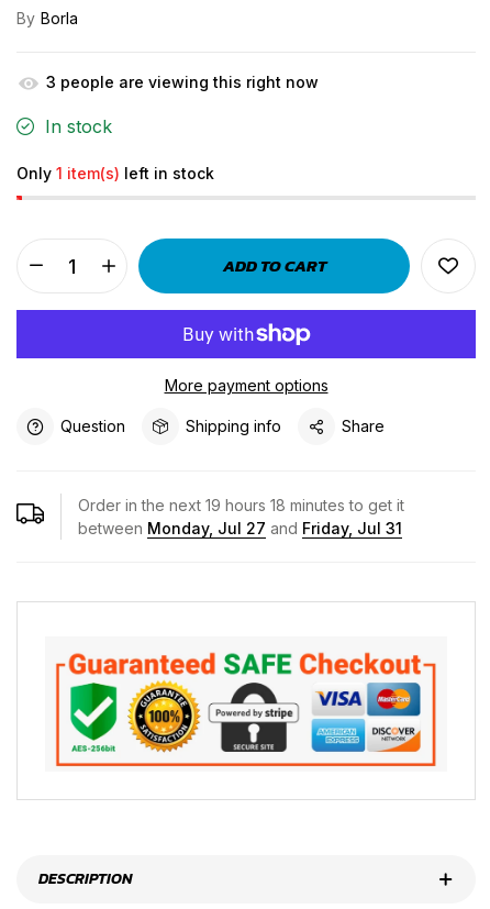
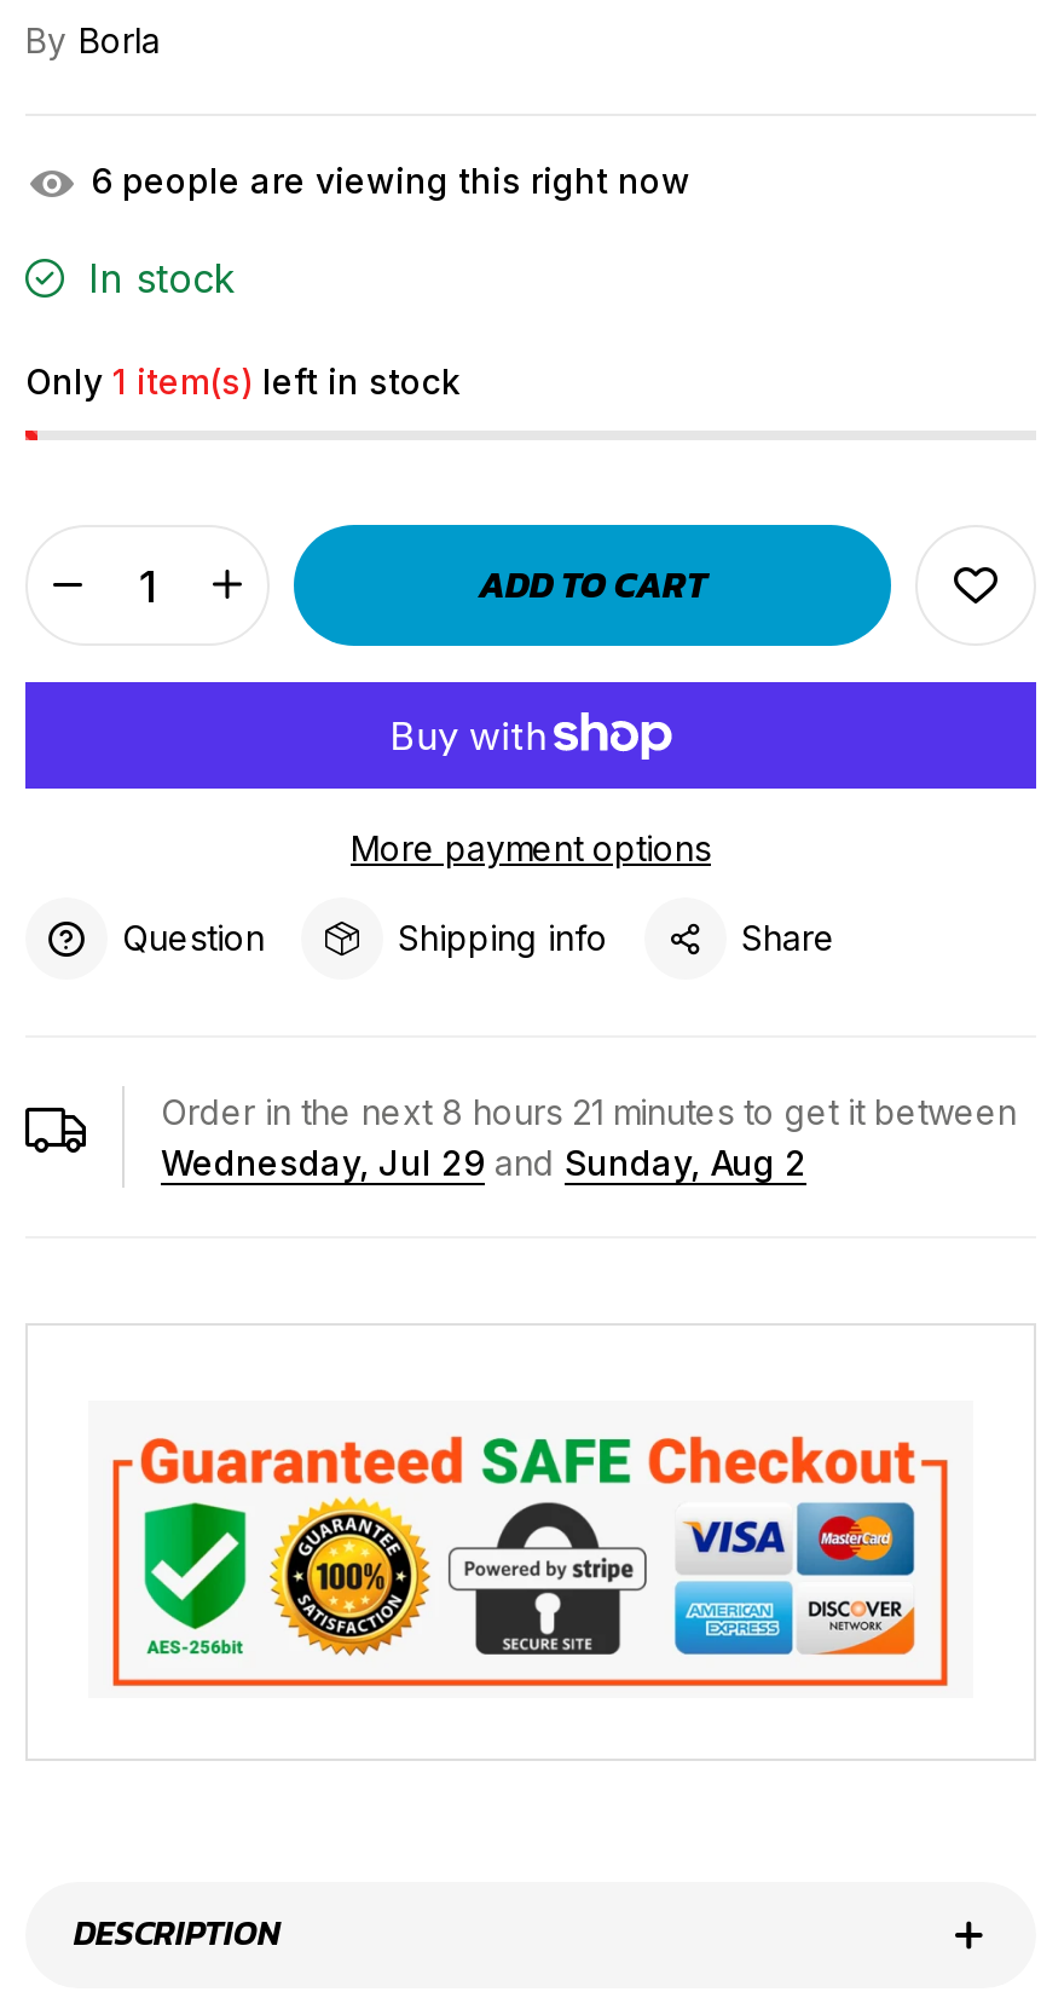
- 3 people are viewing this right now
+ 6 people are viewing this right now

- Order in the next 19 hours 18 minutes to get it
- between Monday, Jul 27 and Friday, Jul 31
+ Order in the next 8 hours 21 minutes to get it between
+ Wednesday, Jul 29 and Sunday, Aug 2
